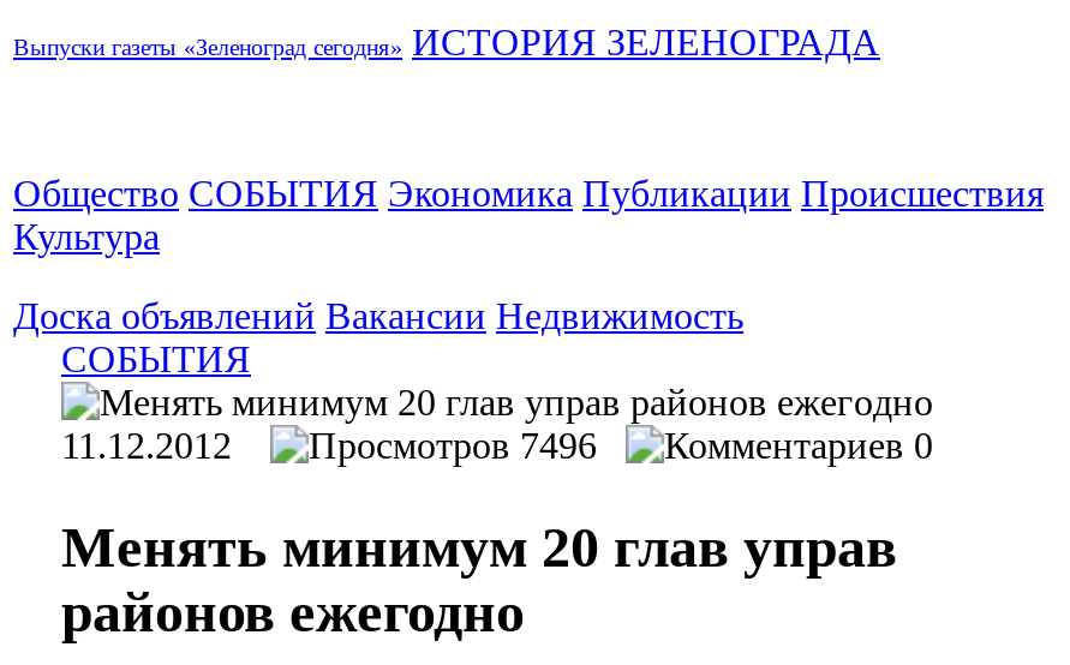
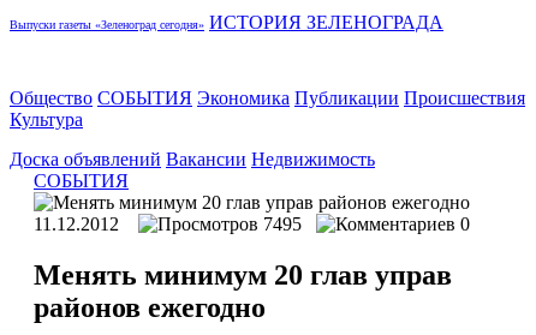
- 7496
+ 7495
